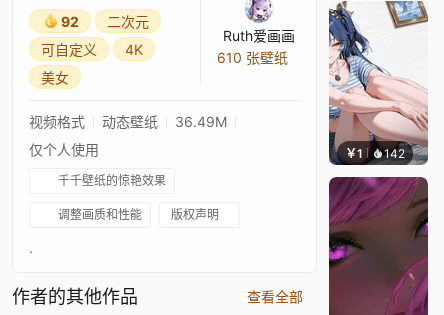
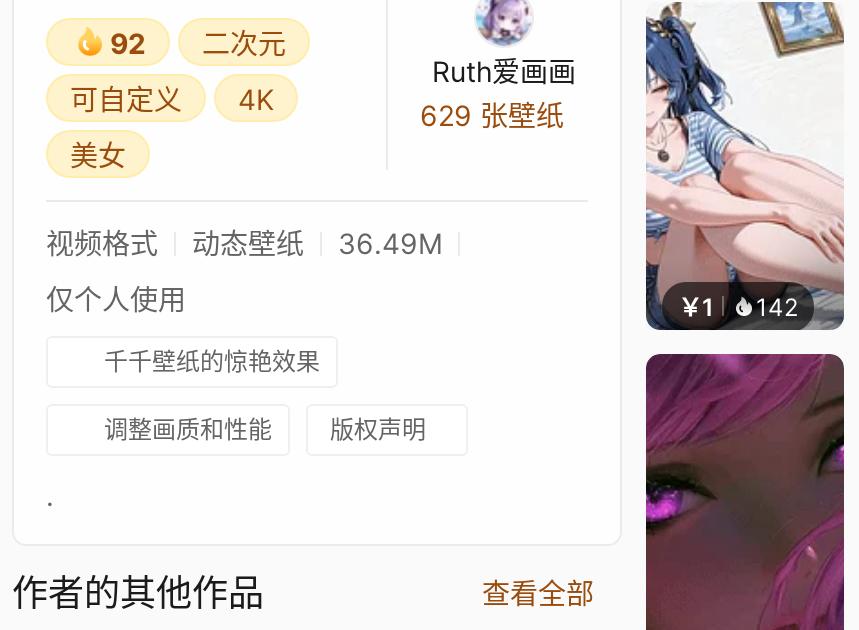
- 610 张壁纸
+ 629 张壁纸
